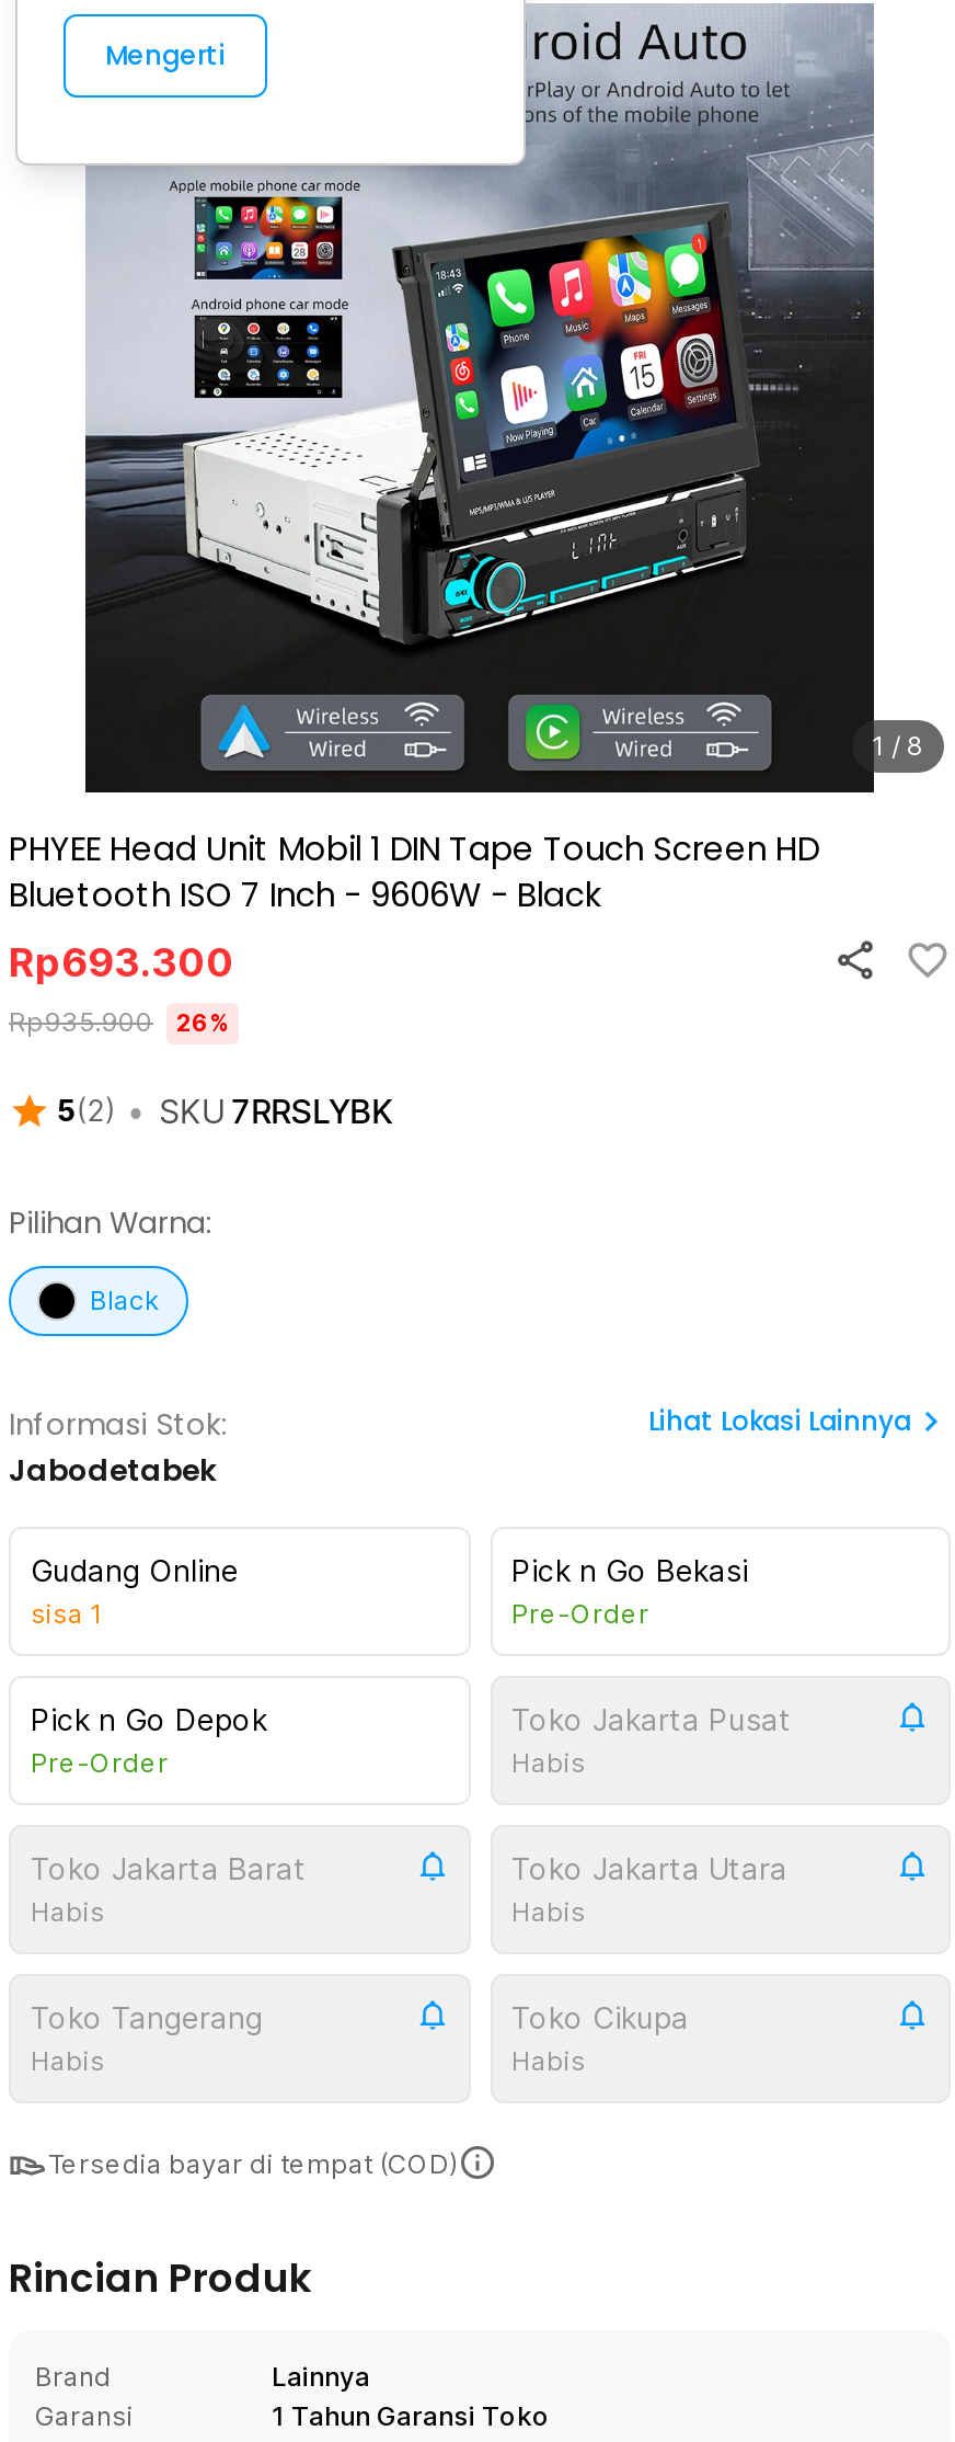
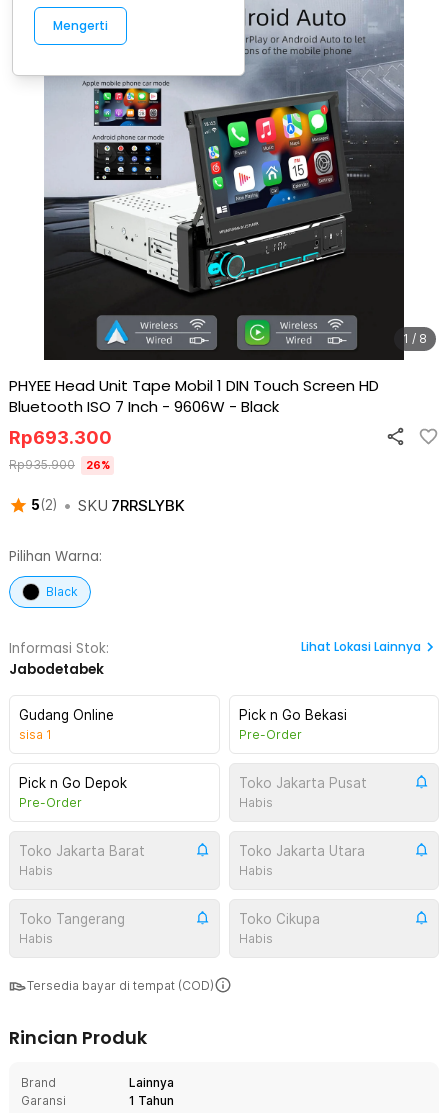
- PHYEE Head Unit Mobil 1 DIN Tape Touch Screen HD
+ PHYEE Head Unit Tape Mobil 1 DIN Touch Screen HD

- 1 Tahun Garansi Toko
+ 1 Tahun
